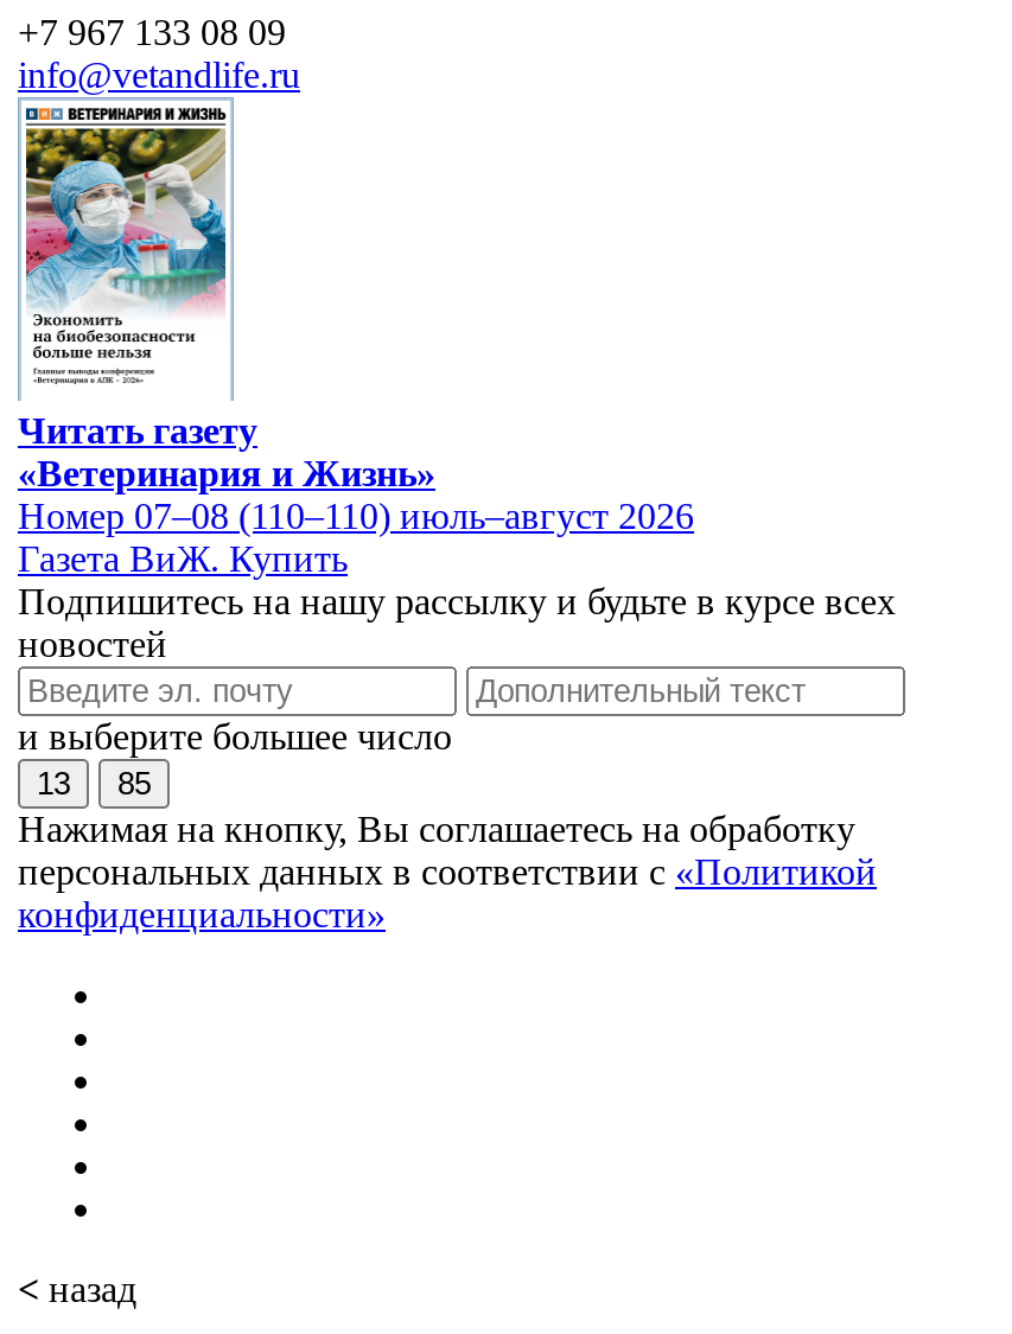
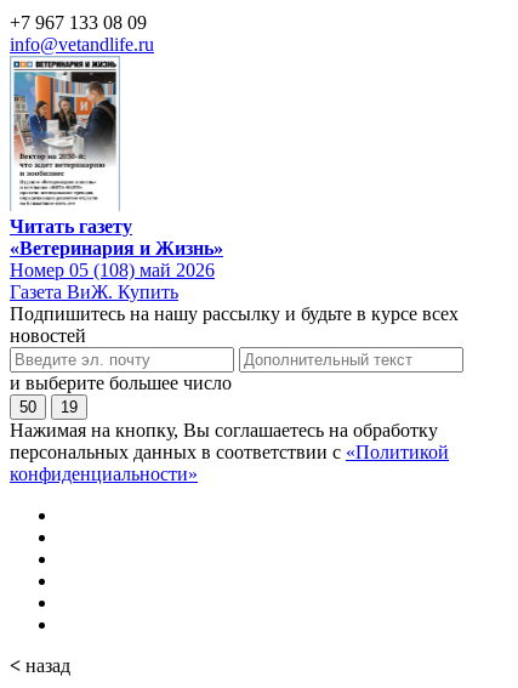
- [image]
+ [image]

- Номер 07–08 (110–110) июль–август 2026
+ Номер 05 (108) май 2026

- 13
+ 50

- 85
+ 19
